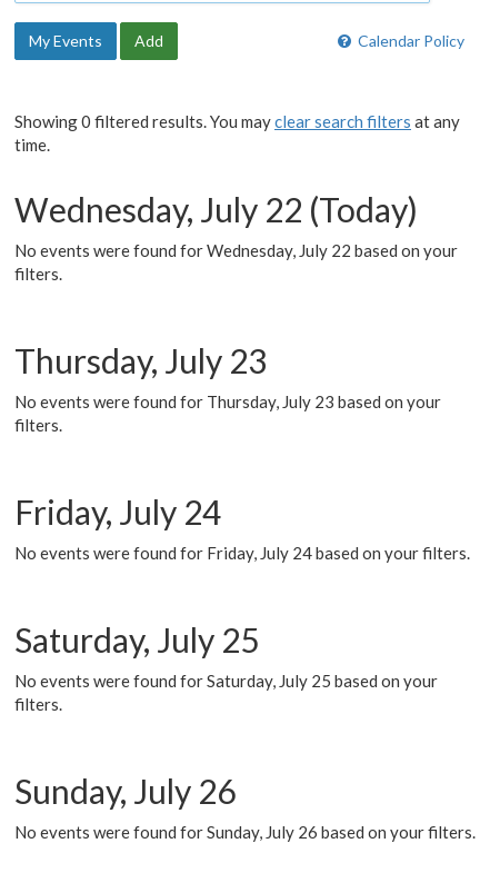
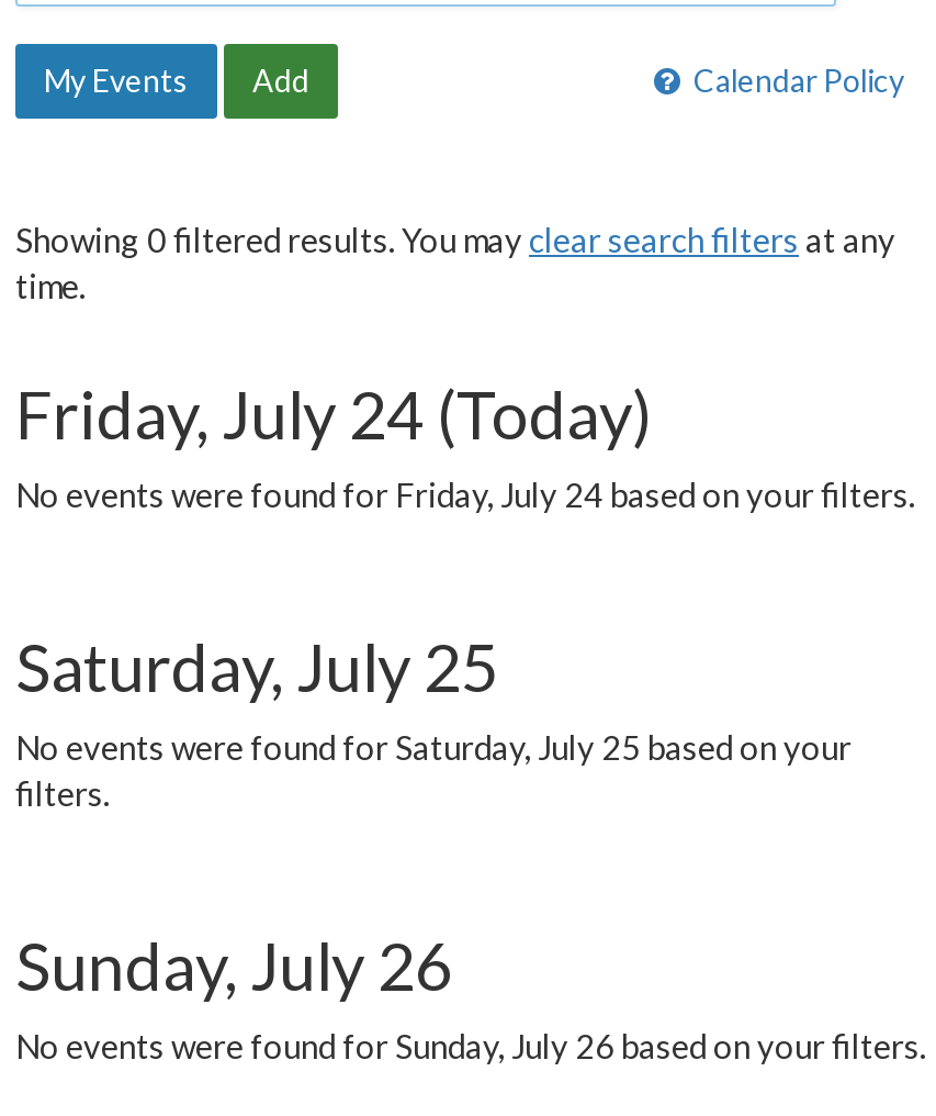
- Wednesday, July 22 (Today)
- No events were found for Wednesday, July 22 based on your
- filters.
- Thursday, July 23
- No events were found for Thursday, July 23 based on your
- filters.
- Friday, July 24
+ Friday, July 24 (Today)
